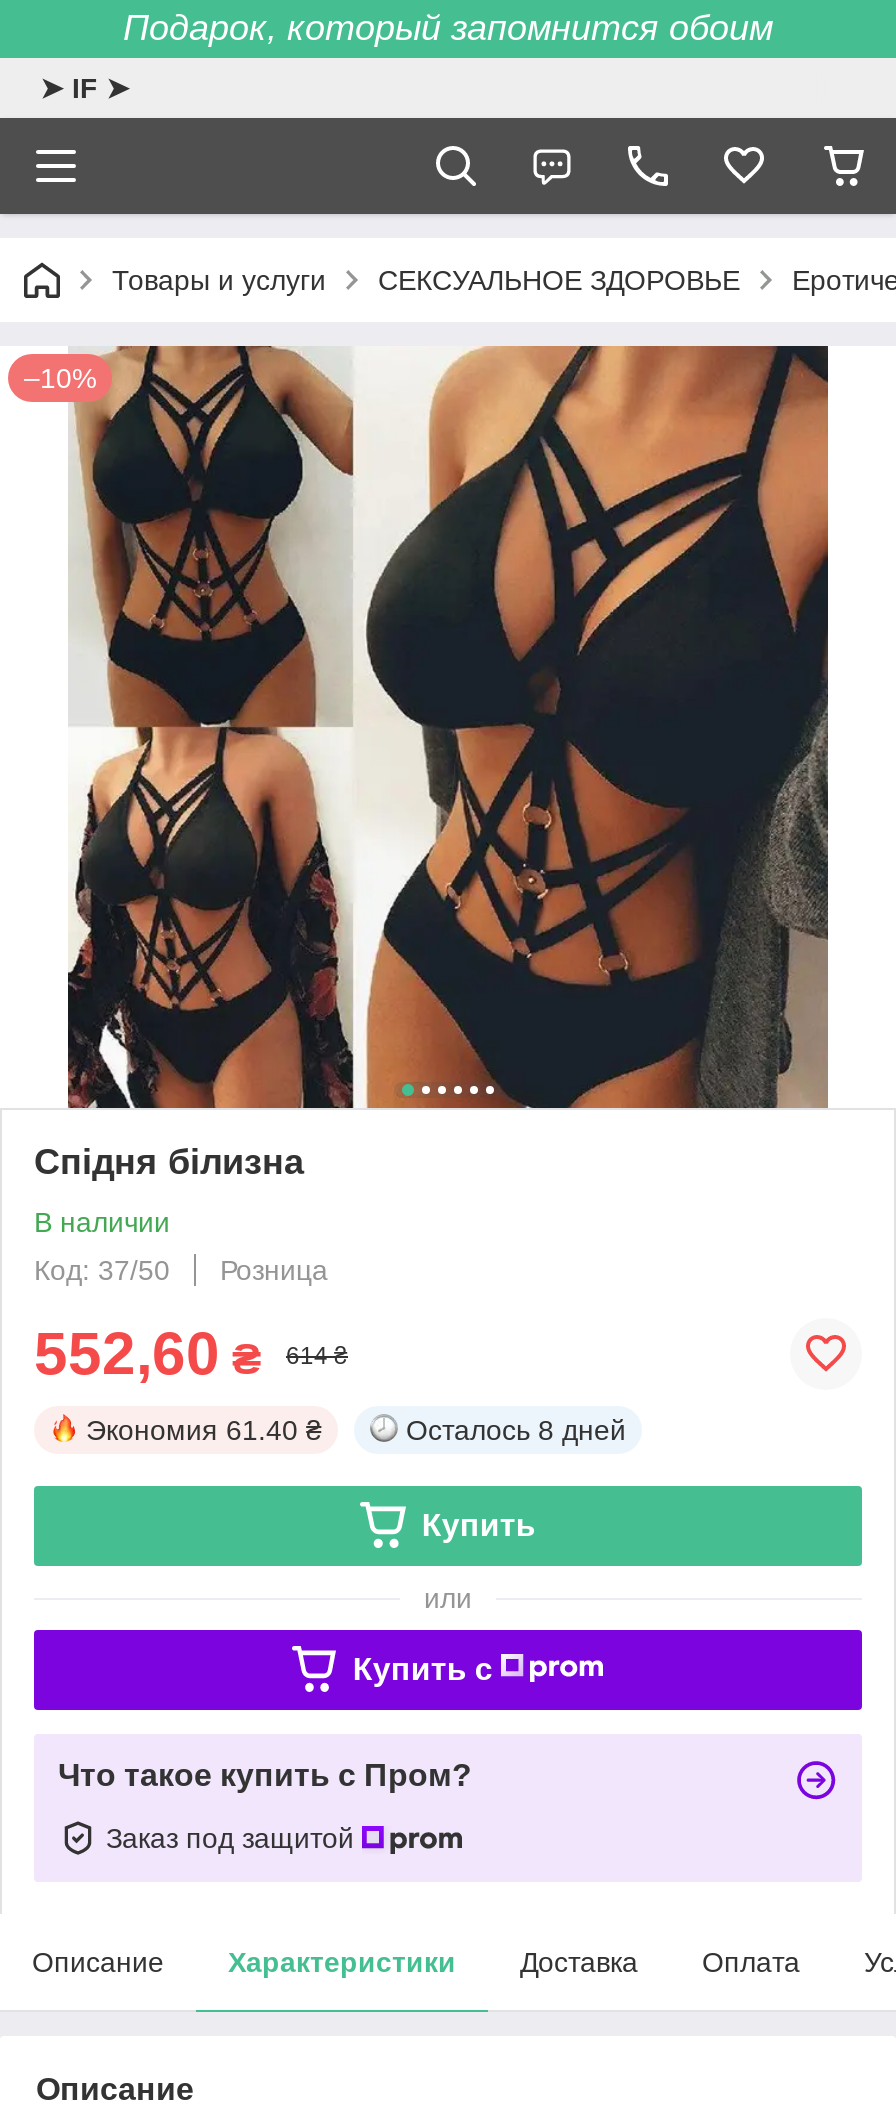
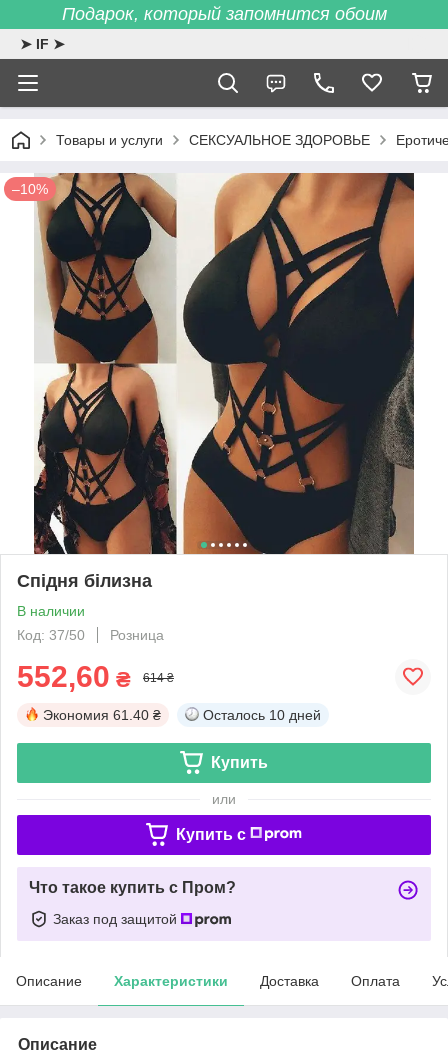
- Осталось 8 дней
+ Осталось 10 дней
